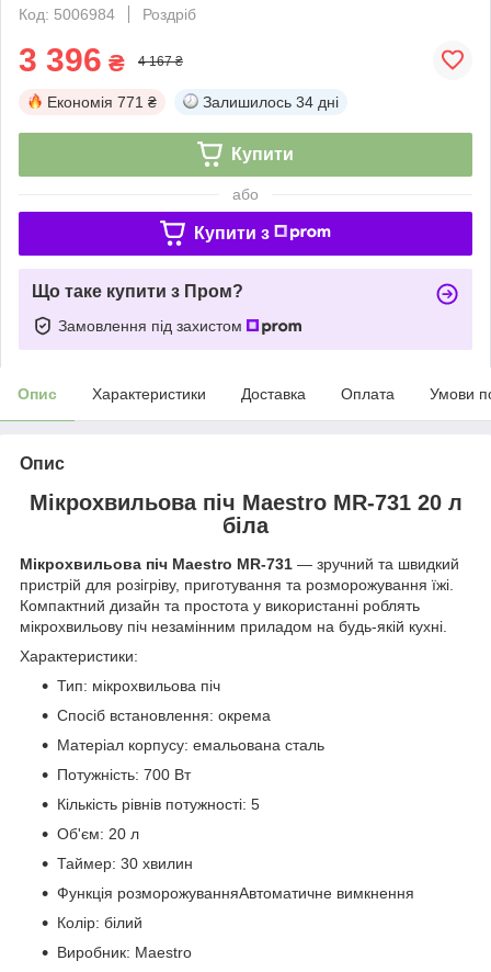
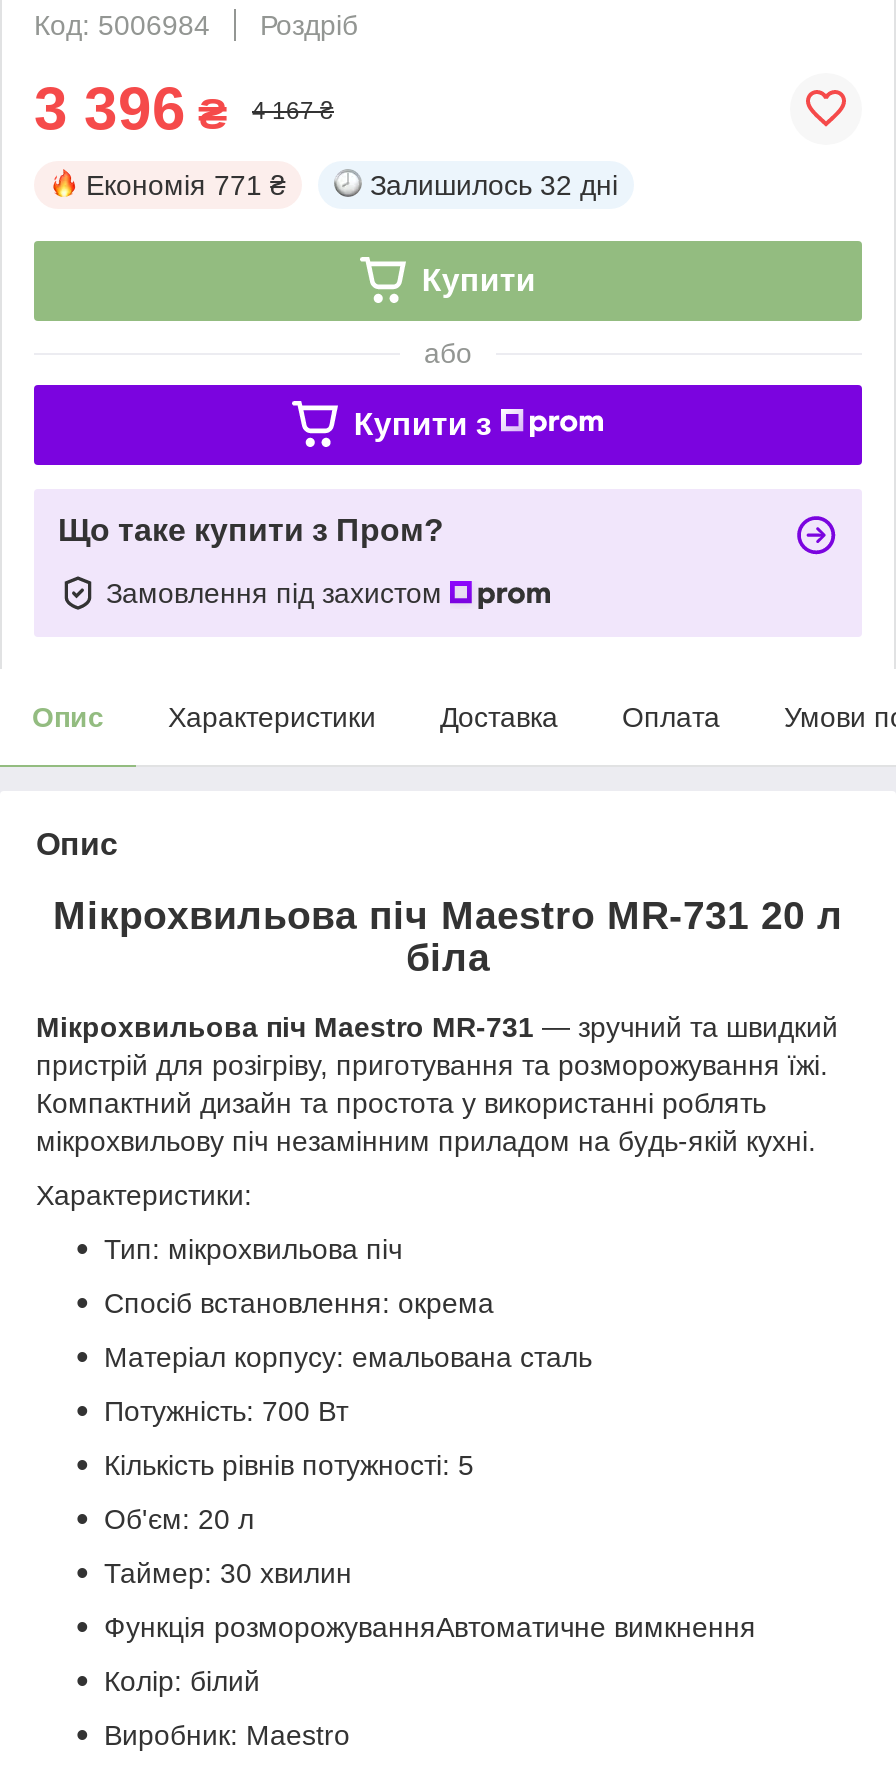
- Залишилось 34 дні
+ Залишилось 32 дні
